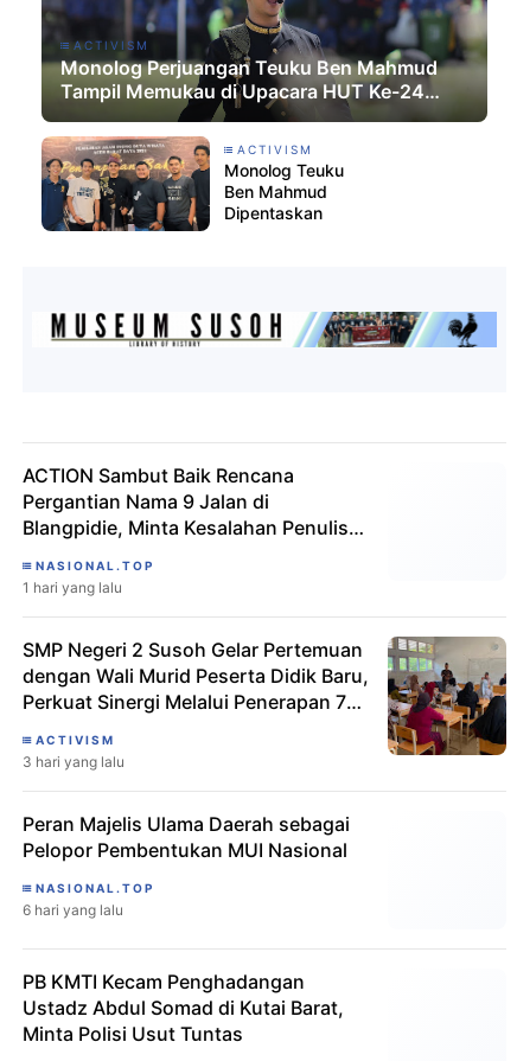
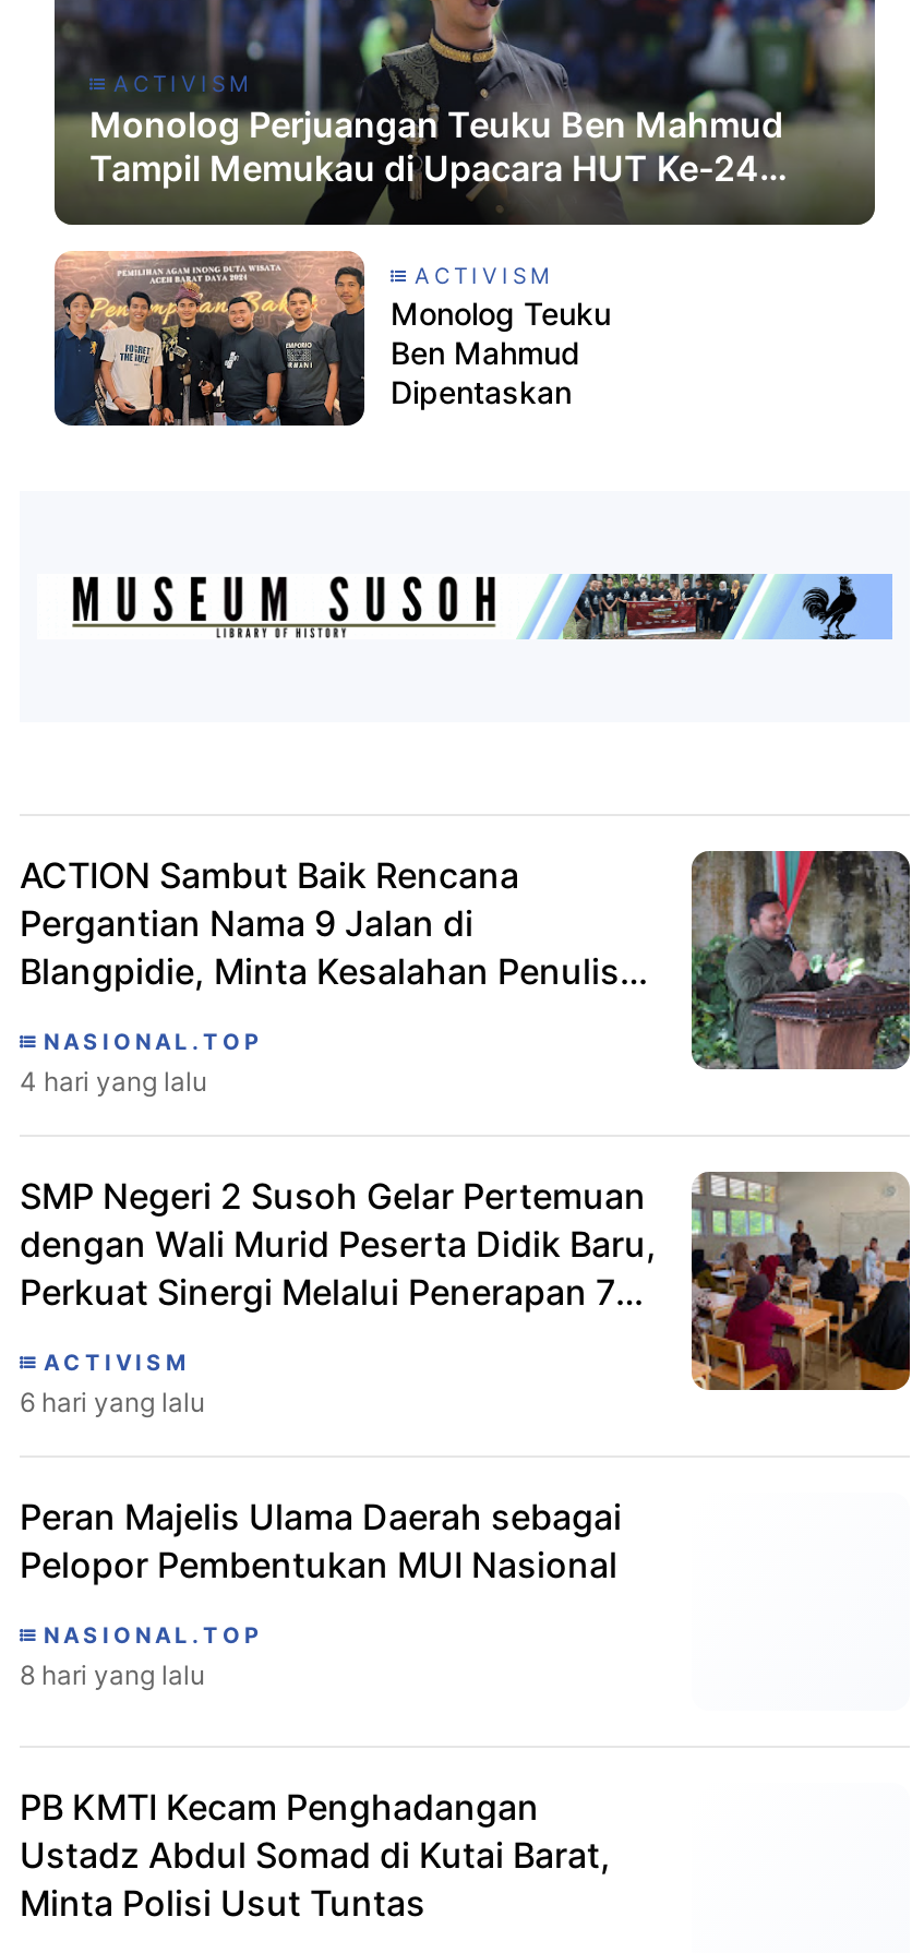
+ [image]

- 1 hari yang lalu
+ 4 hari yang lalu

- 3 hari yang lalu

moved up: 6 hari yang lalu

+ 8 hari yang lalu
